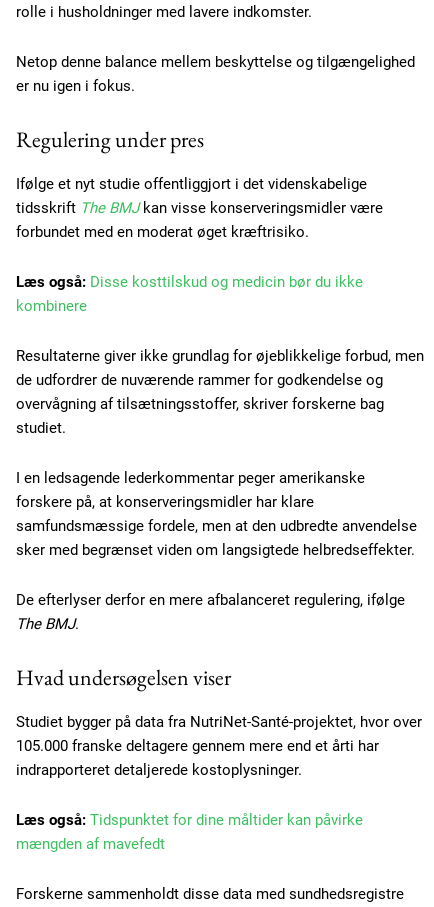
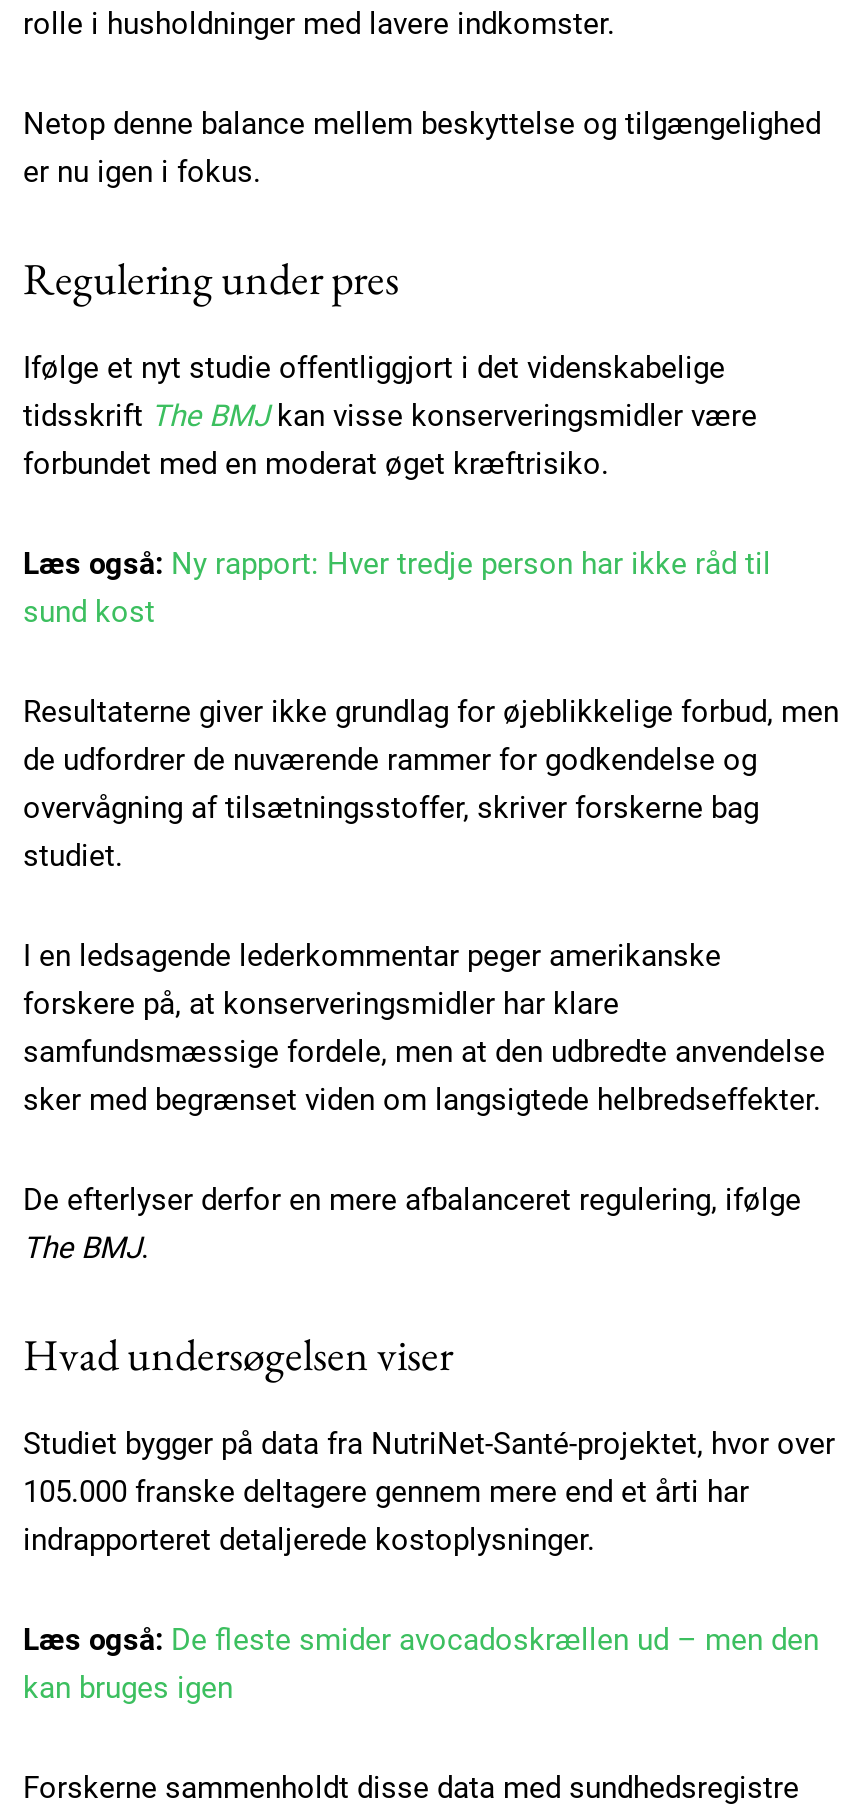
- Læs også: Disse kosttilskud og medicin bør du ikke
- kombinere
+ Læs også: Ny rapport: Hver tredje person har ikke råd til
+ sund kost

- Læs også: Tidspunktet for dine måltider kan påvirke
- mængden af mavefedt
+ Læs også: De fleste smider avocadoskrællen ud – men den
+ kan bruges igen
